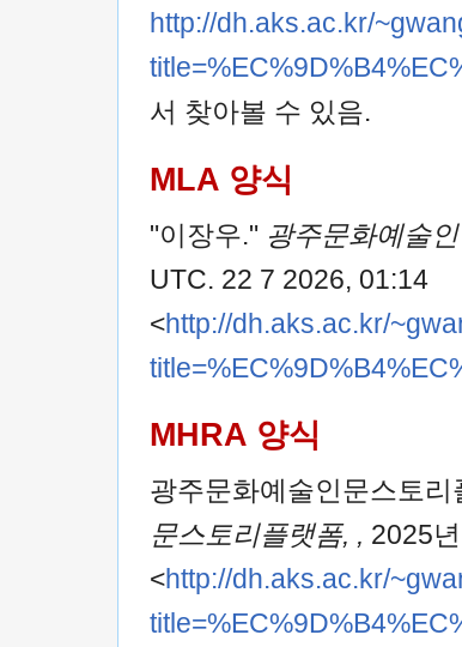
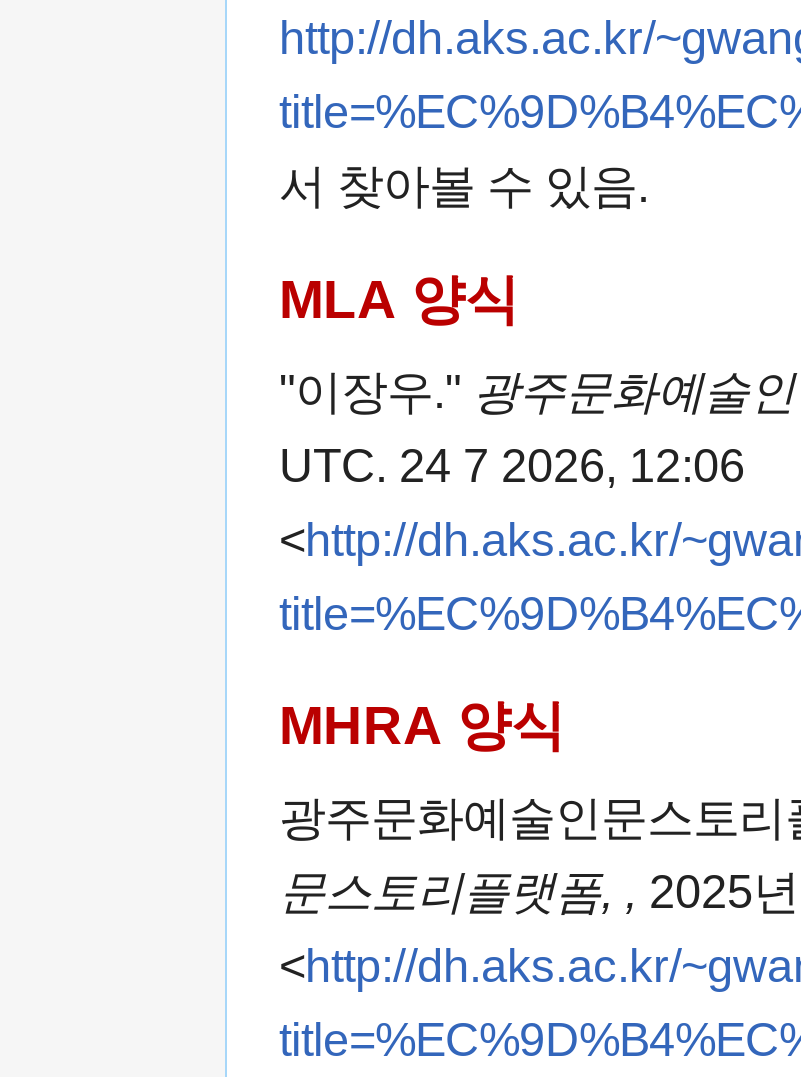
- UTC. 22 7 2026, 01:14
+ UTC. 24 7 2026, 12:06
